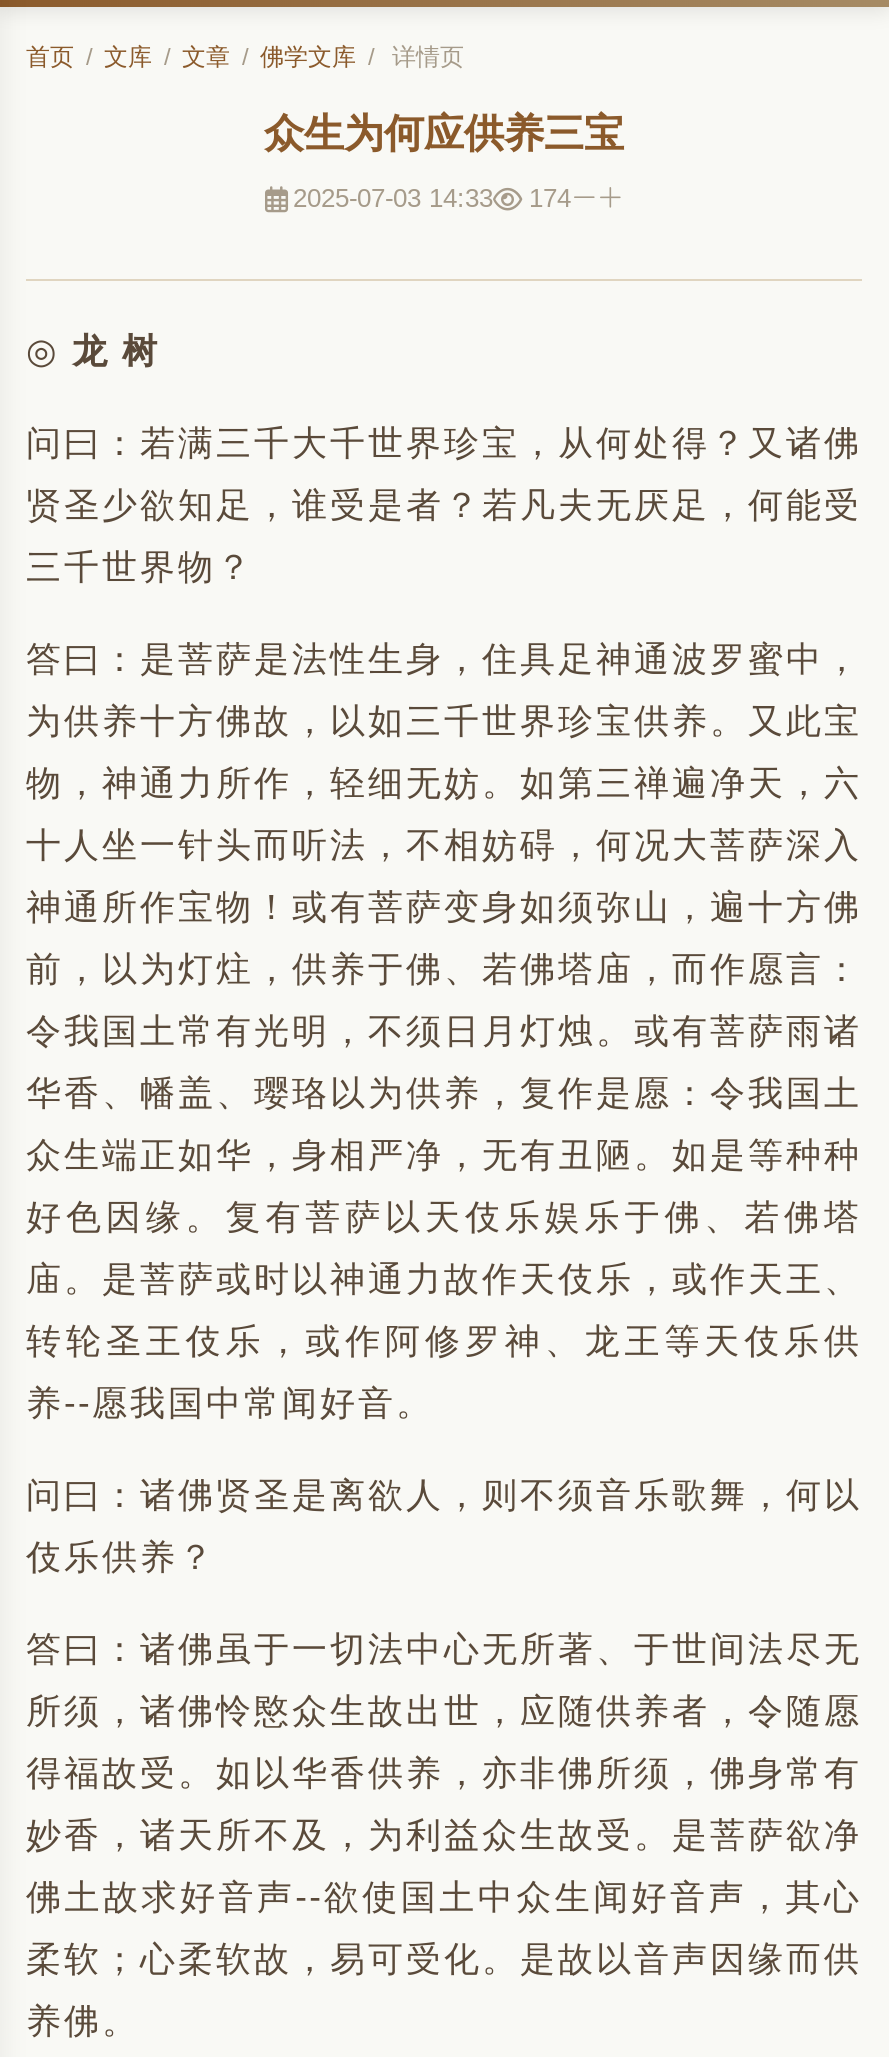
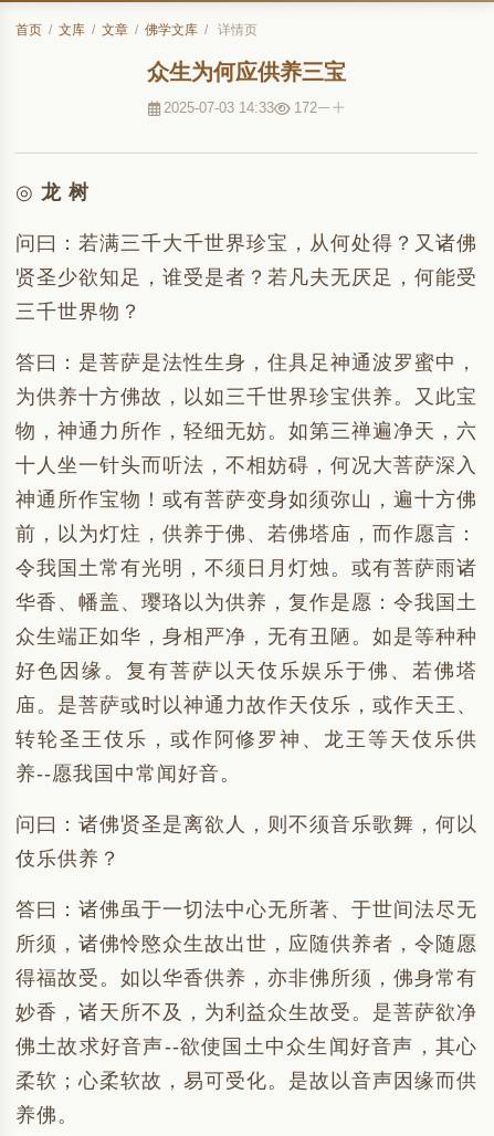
- 2025-07-03 14:33 174
+ 2025-07-03 14:33 172
